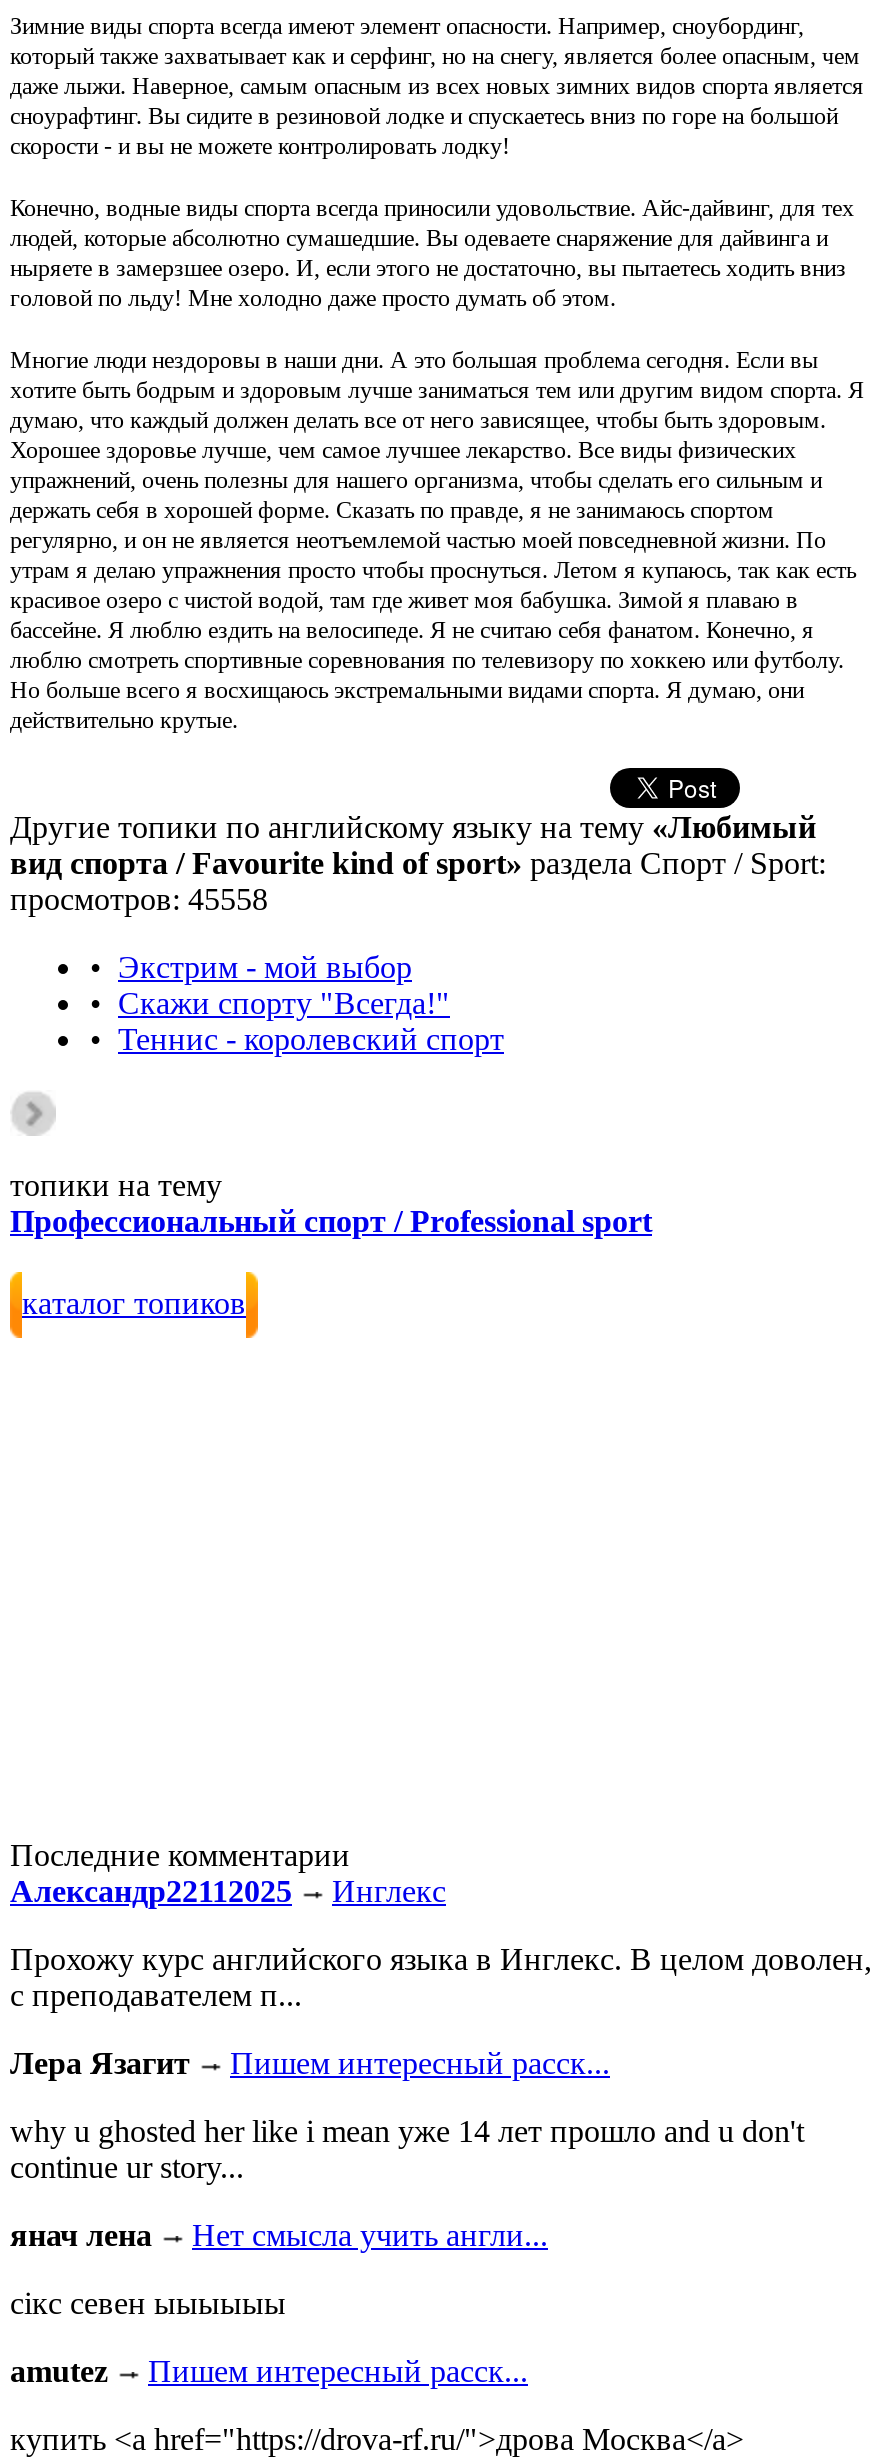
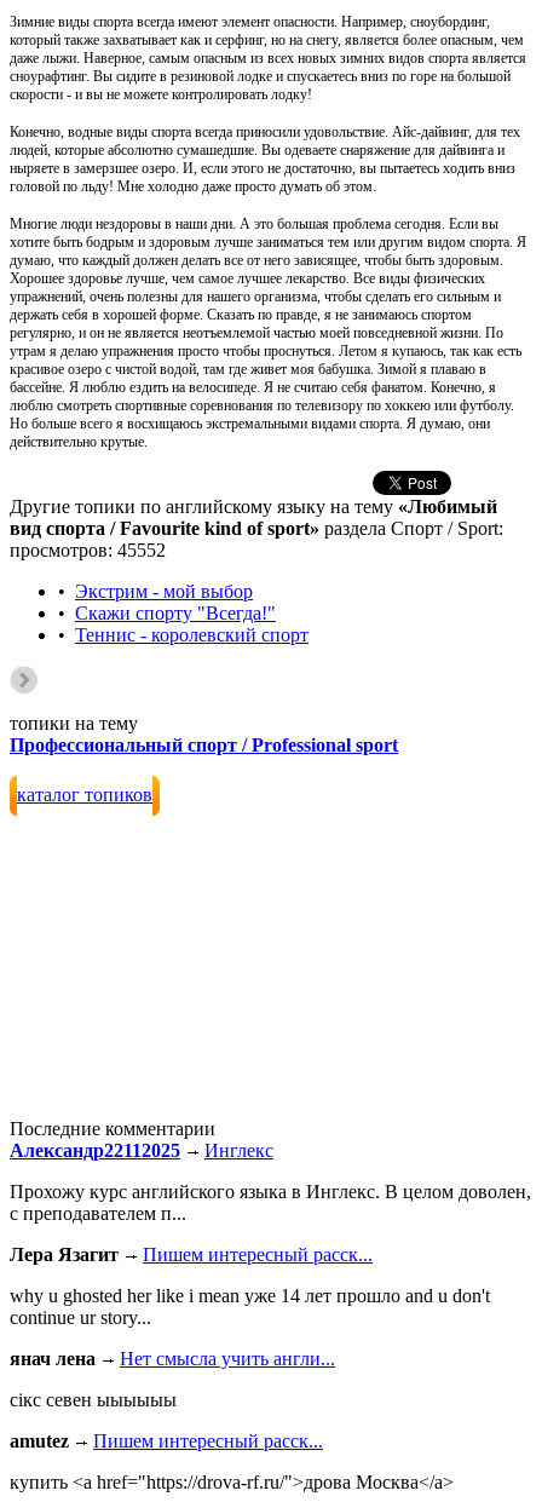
- просмотров: 45558
+ просмотров: 45552
